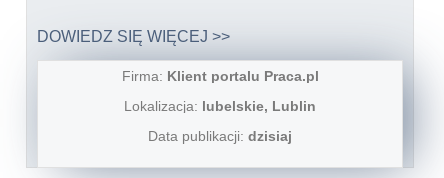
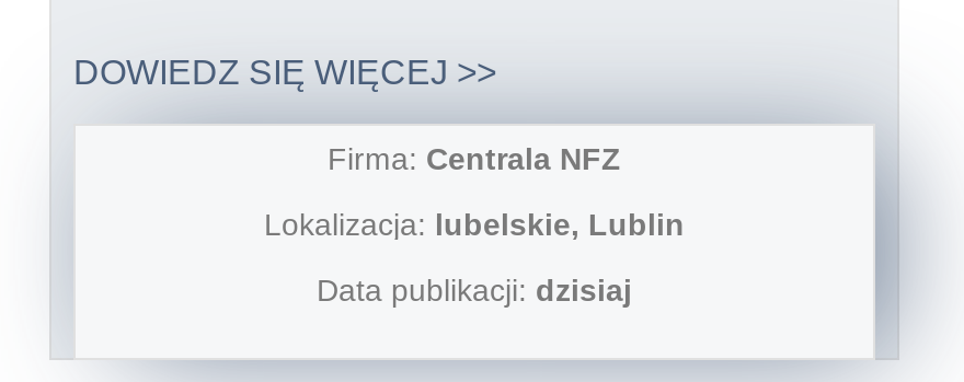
- Firma: Klient portalu Praca.pl
+ Firma: Centrala NFZ
